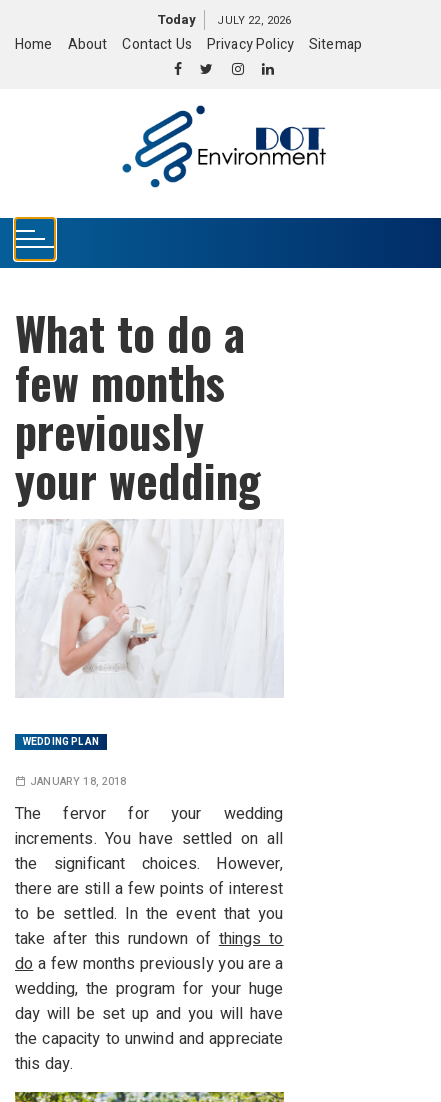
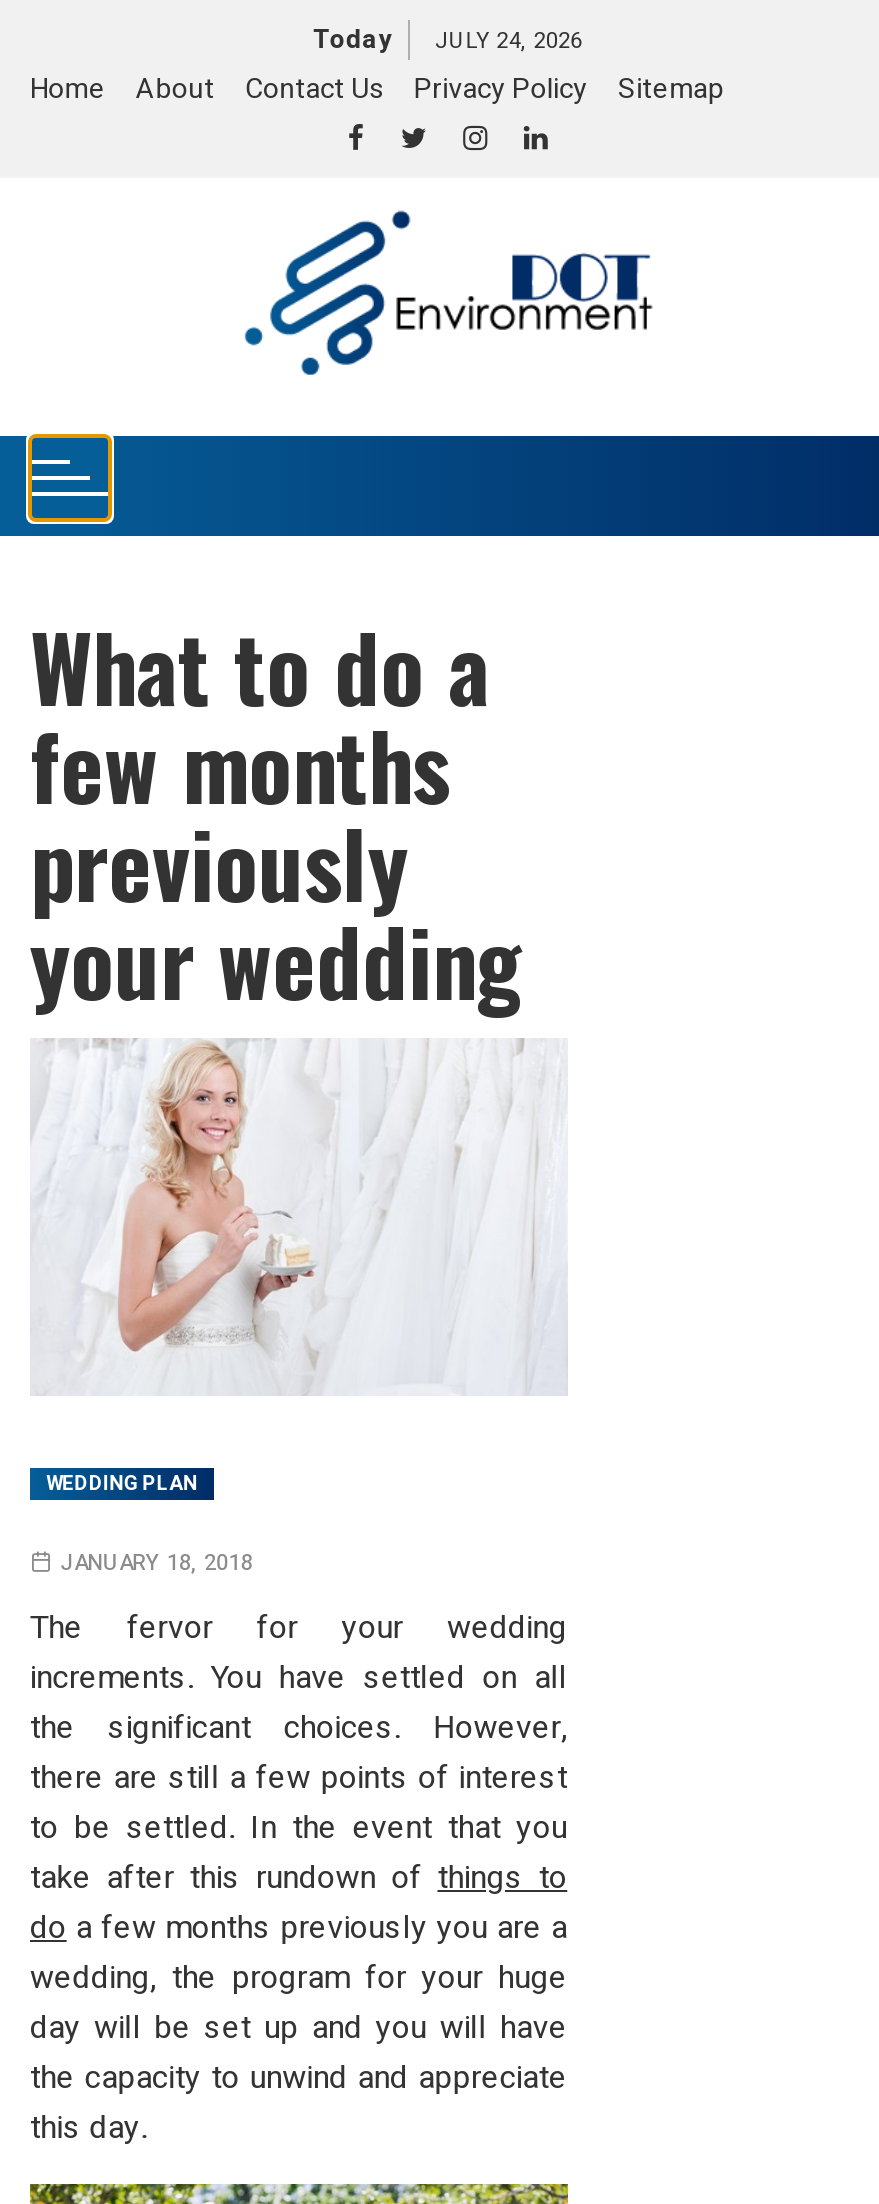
- Today JULY 22, 2026
+ Today JULY 24, 2026
